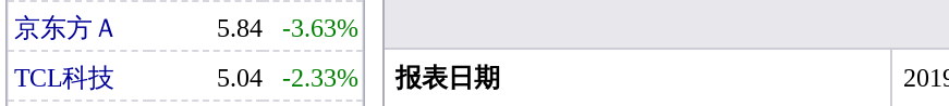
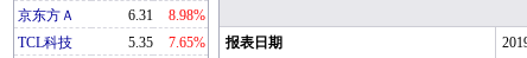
- 5.84
+ 6.31

- -3.63%
+ 8.98%

- 5.04
+ 5.35

- -2.33%
+ 7.65%
